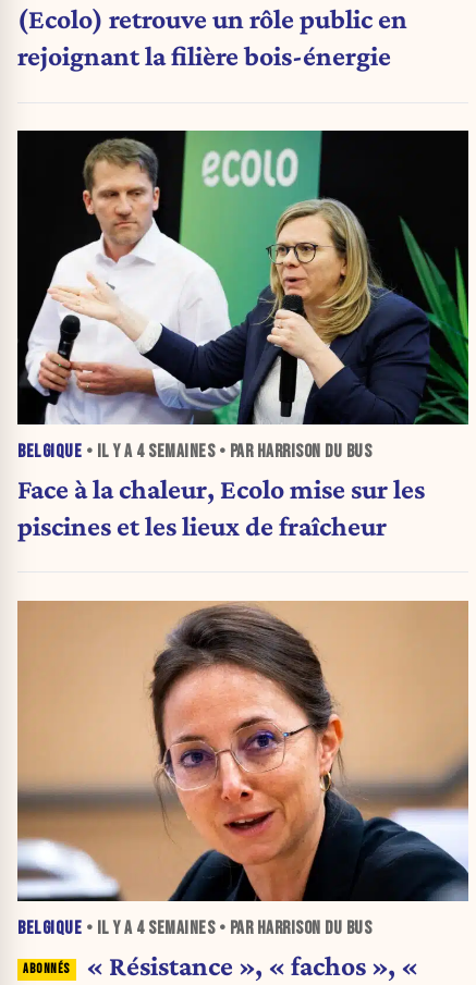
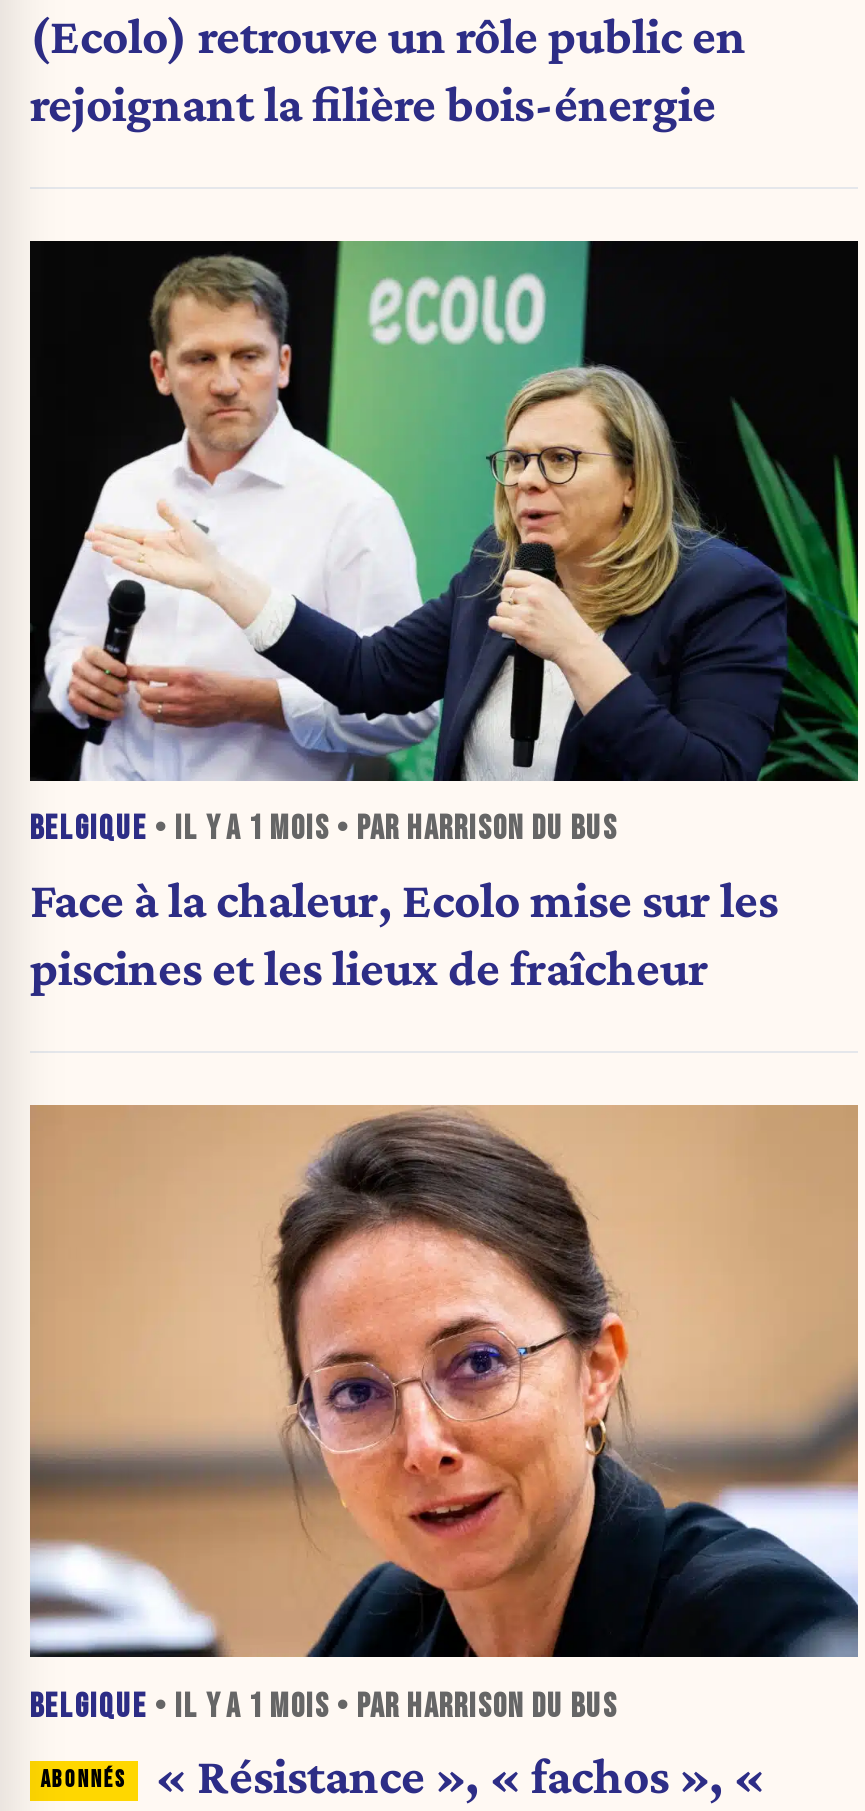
- BELGIQUE • IL Y A 4 SEMAINES • PAR HARRISON DU BUS
+ BELGIQUE • IL Y A 1 MOIS • PAR HARRISON DU BUS

- BELGIQUE • IL Y A 4 SEMAINES • PAR HARRISON DU BUS
+ BELGIQUE • IL Y A 1 MOIS • PAR HARRISON DU BUS
